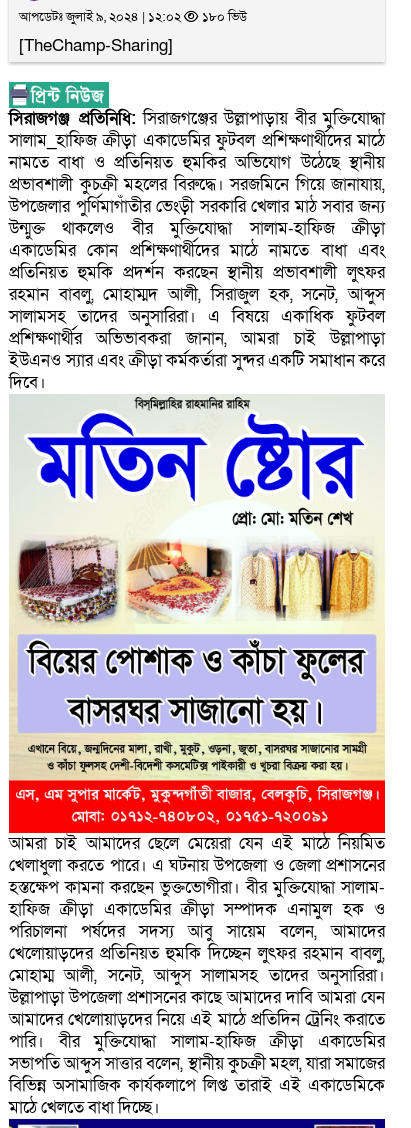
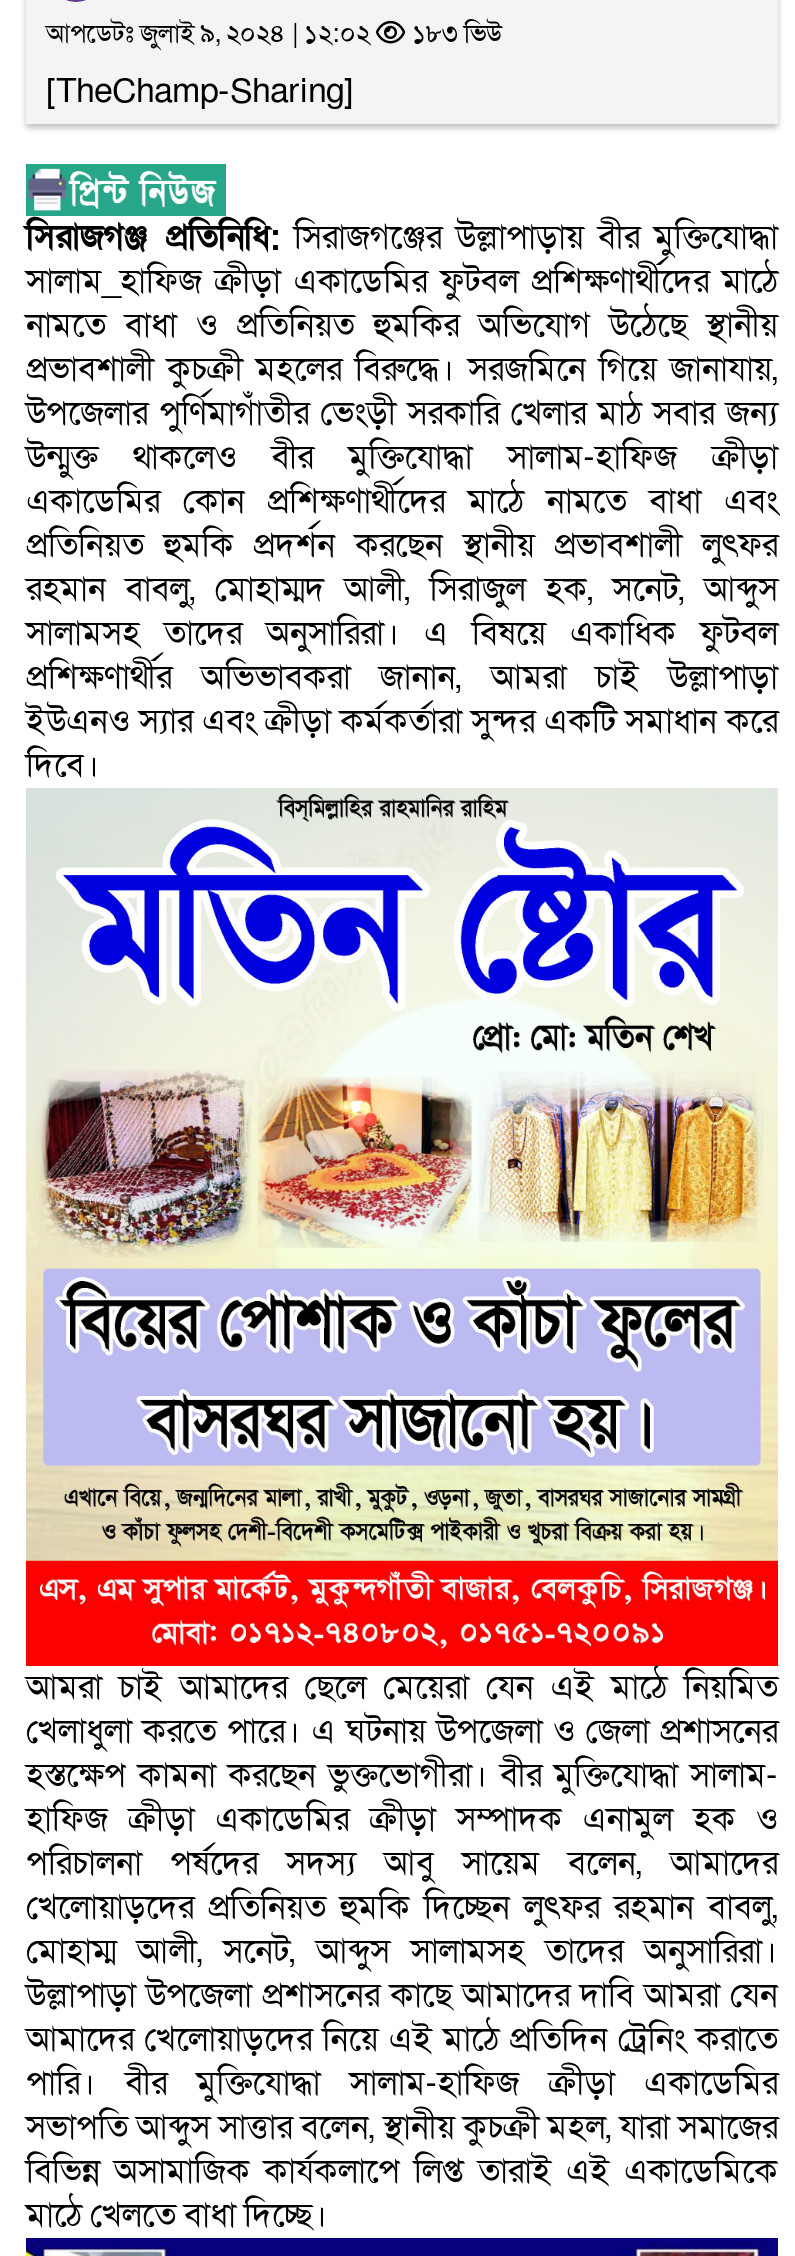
- ১৮০ ভিউ
+ ১৮৩ ভিউ
